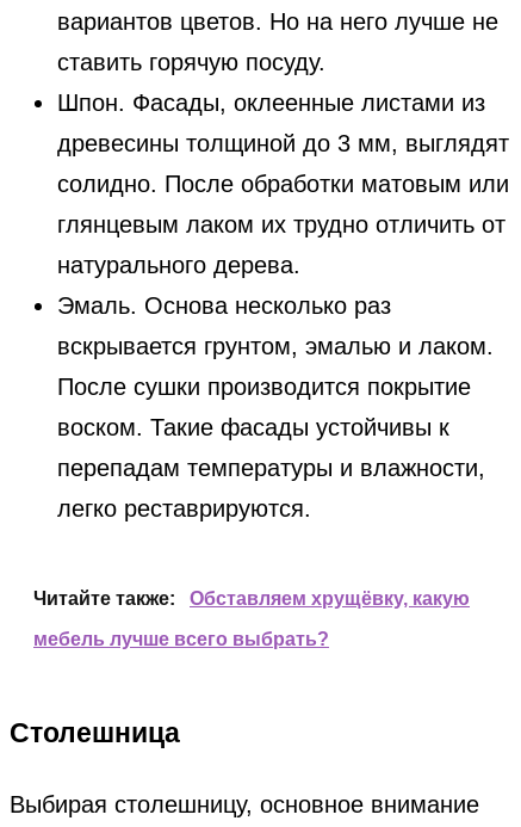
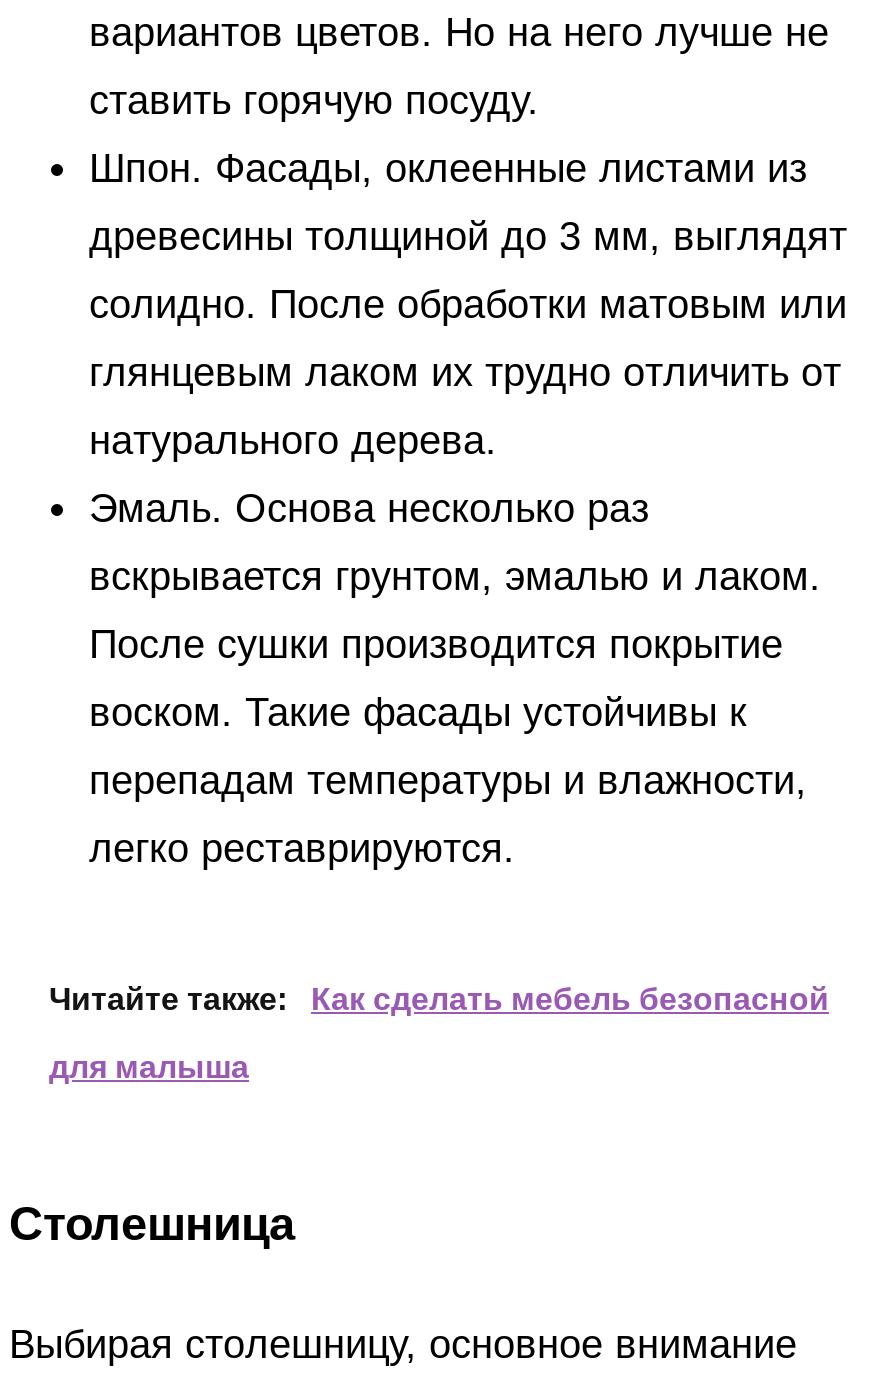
- Обставляем хрущёвку, какую
+ Как сделать мебель безопасной

- мебель лучше всего выбрать?
+ для малыша
